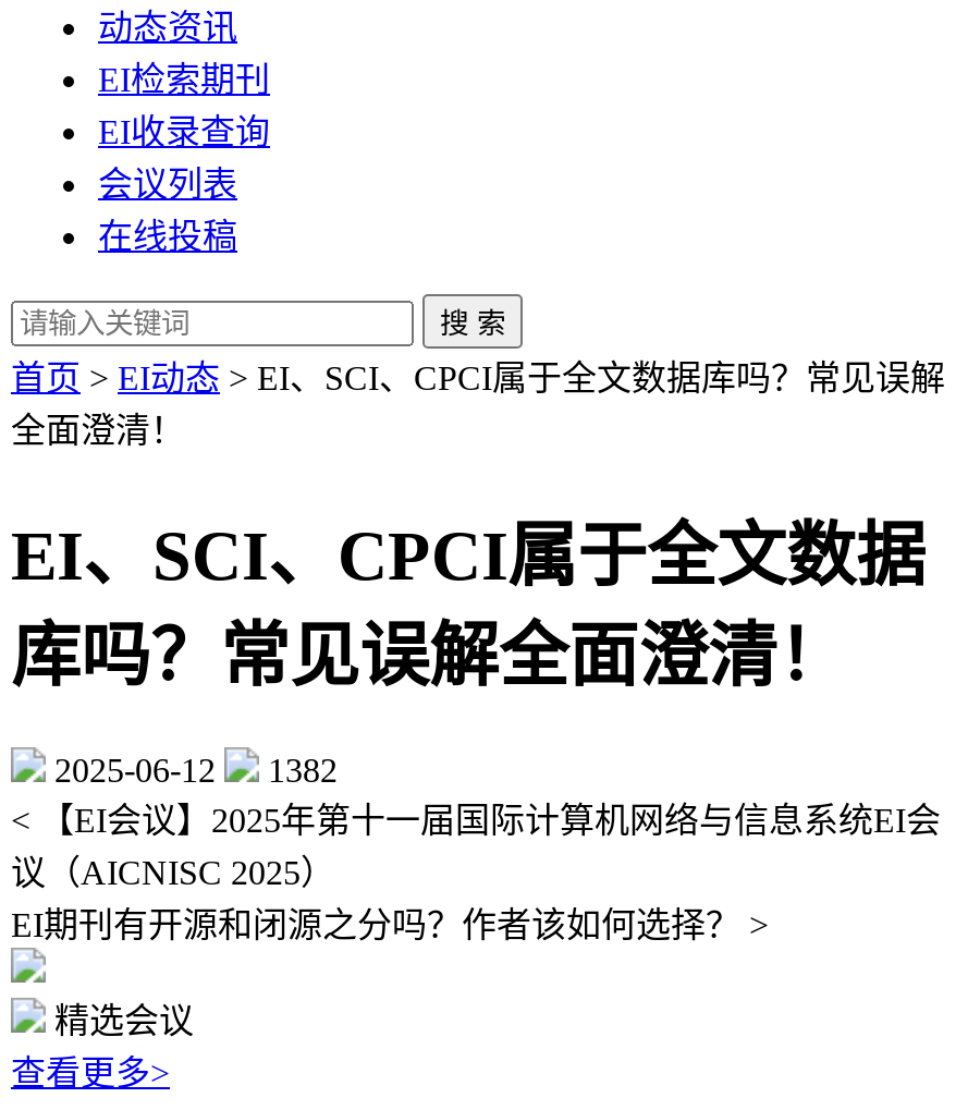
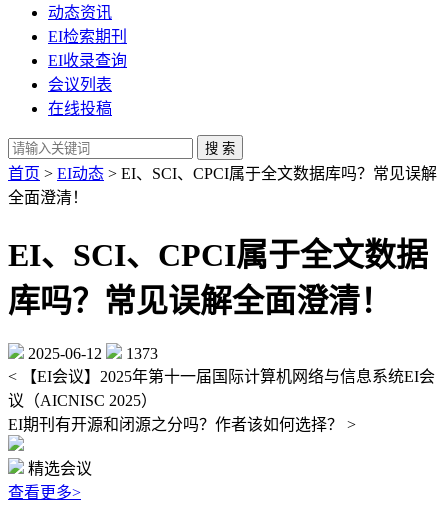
- 2025-06-12 1382
+ 2025-06-12 1373
